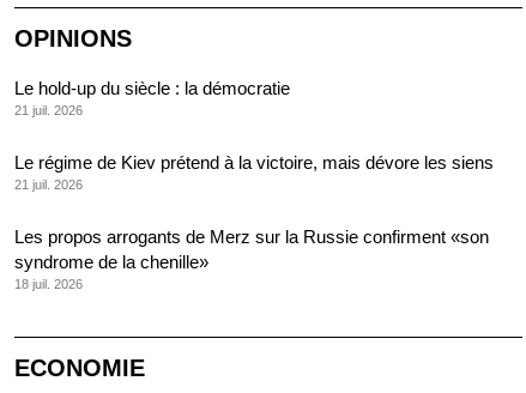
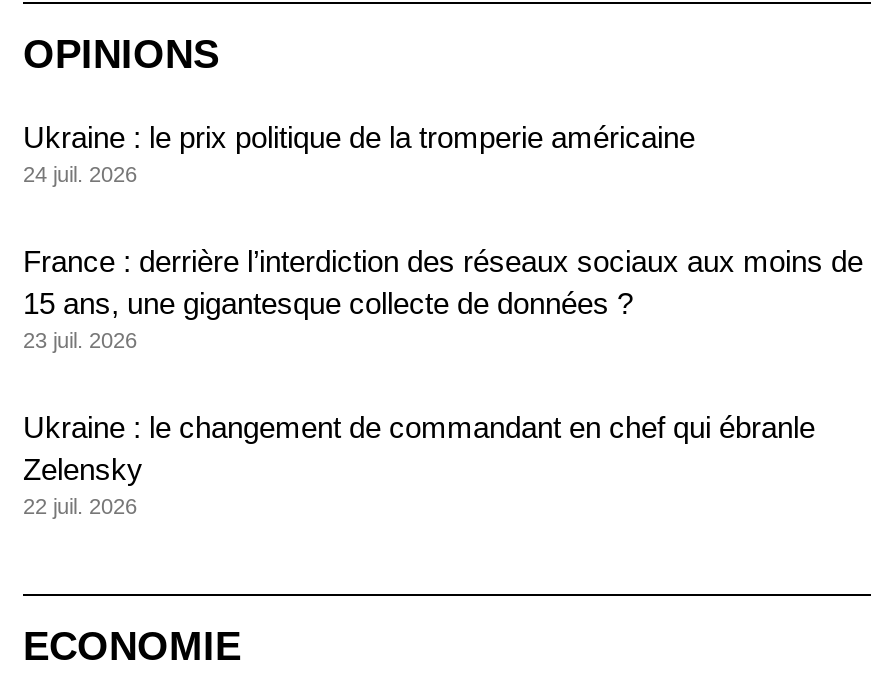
- Le hold-up du siècle : la démocratie
- 21 juil. 2026
+ Ukraine : le prix politique de la tromperie américaine
+ 24 juil. 2026

- Le régime de Kiev prétend à la victoire, mais dévore les siens
- 21 juil. 2026
+ France : derrière l’interdiction des réseaux sociaux aux moins de
+ 15 ans, une gigantesque collecte de données ?
+ 23 juil. 2026

- Les propos arrogants de Merz sur la Russie confirment «son
- syndrome de la chenille»
- 18 juil. 2026
+ Ukraine : le changement de commandant en chef qui ébranle
+ Zelensky
+ 22 juil. 2026
